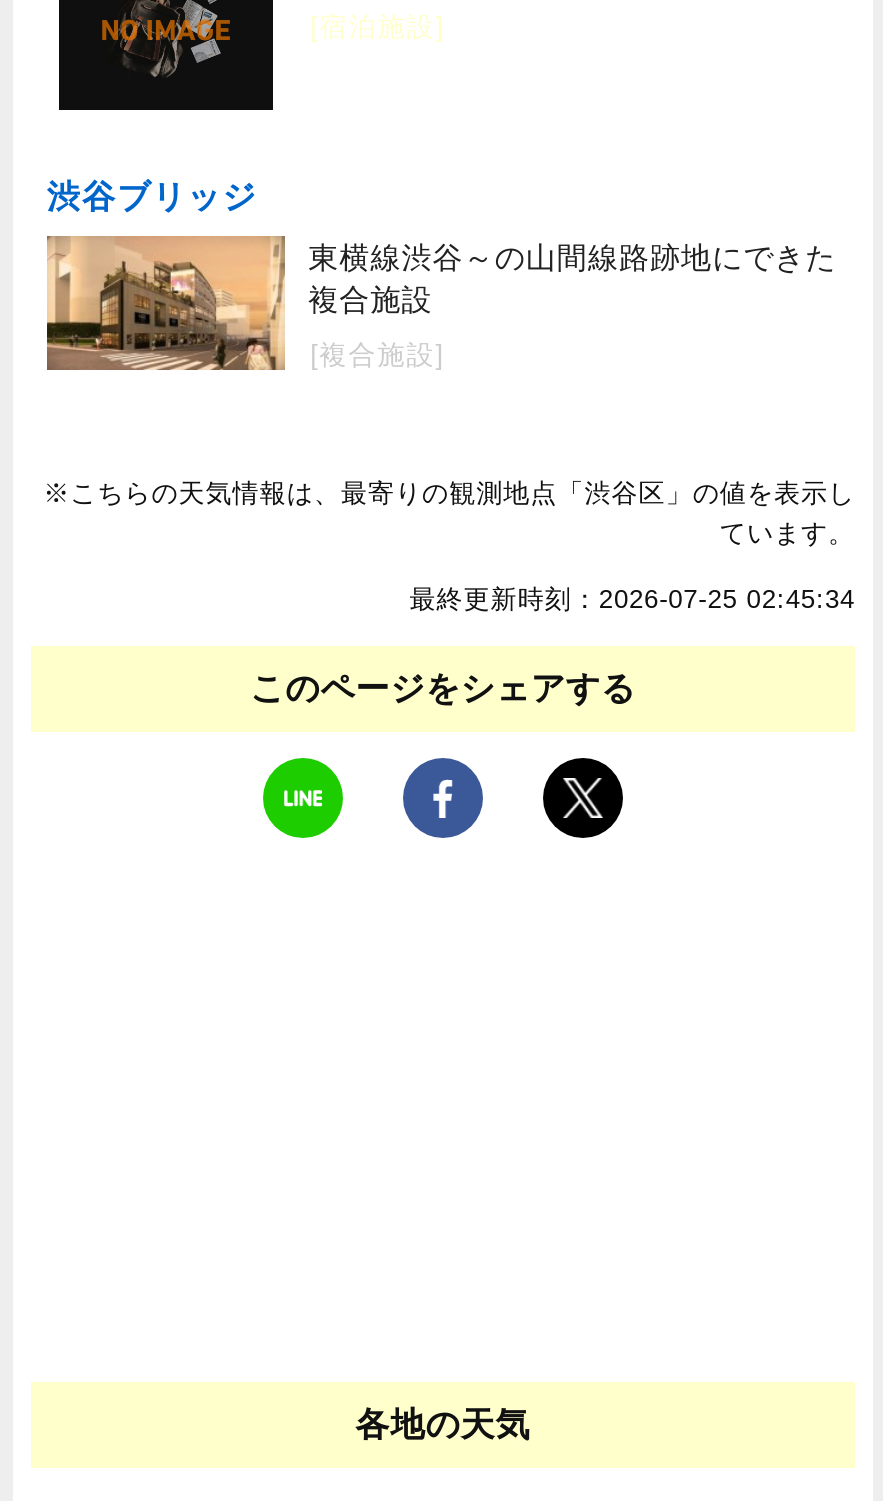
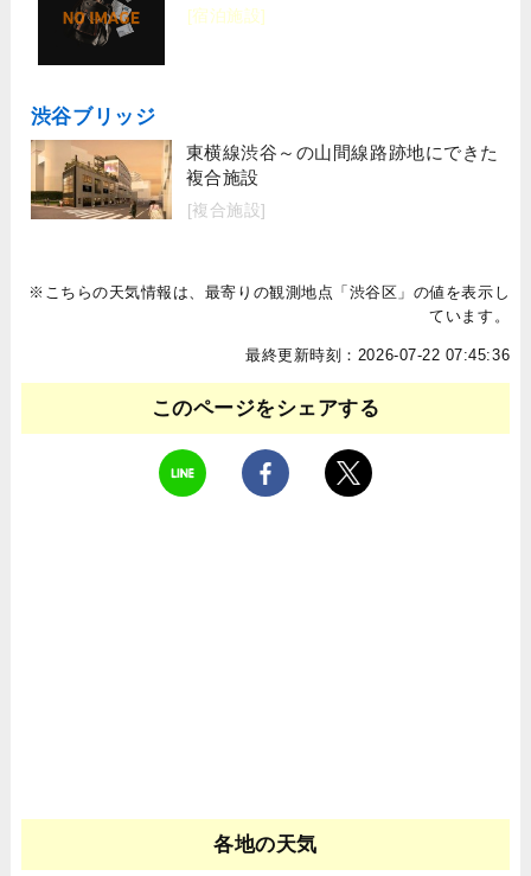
- 最終更新時刻：2026-07-25 02:45:34
+ 最終更新時刻：2026-07-22 07:45:36
